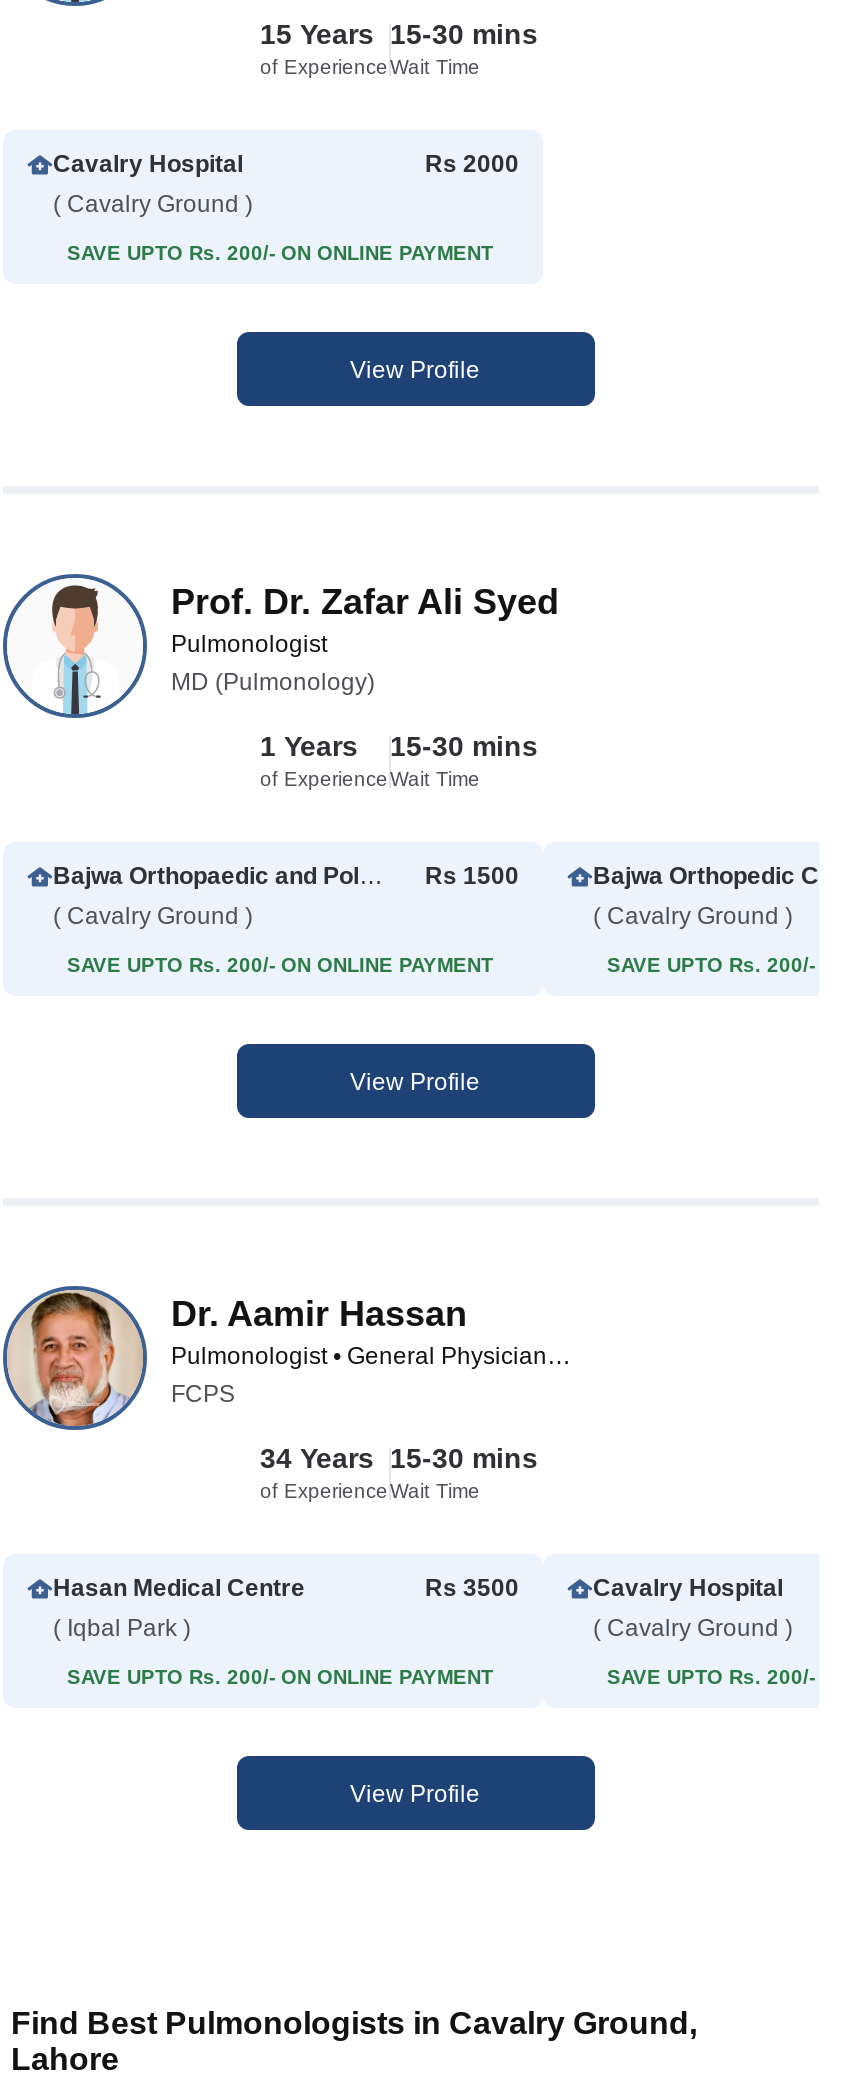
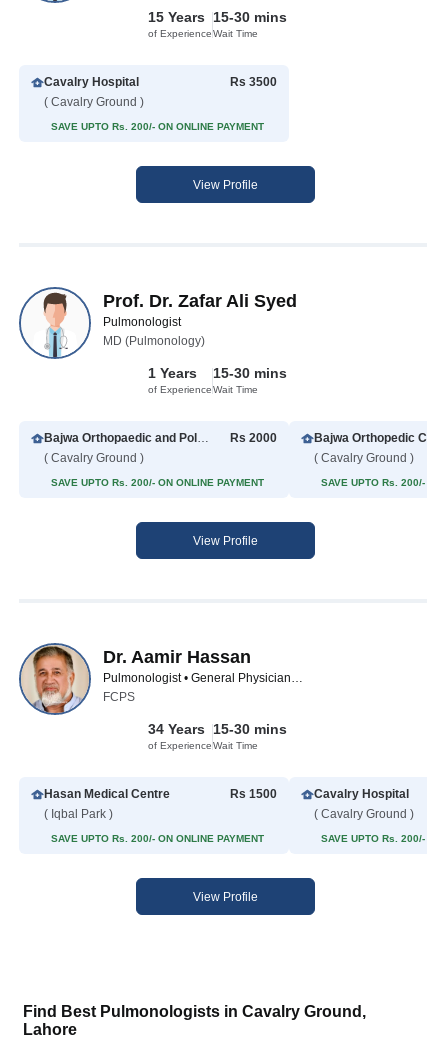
- Rs 2000
+ Rs 3500

- Rs 1500
+ Rs 2000

- Rs 3500
+ Rs 1500
